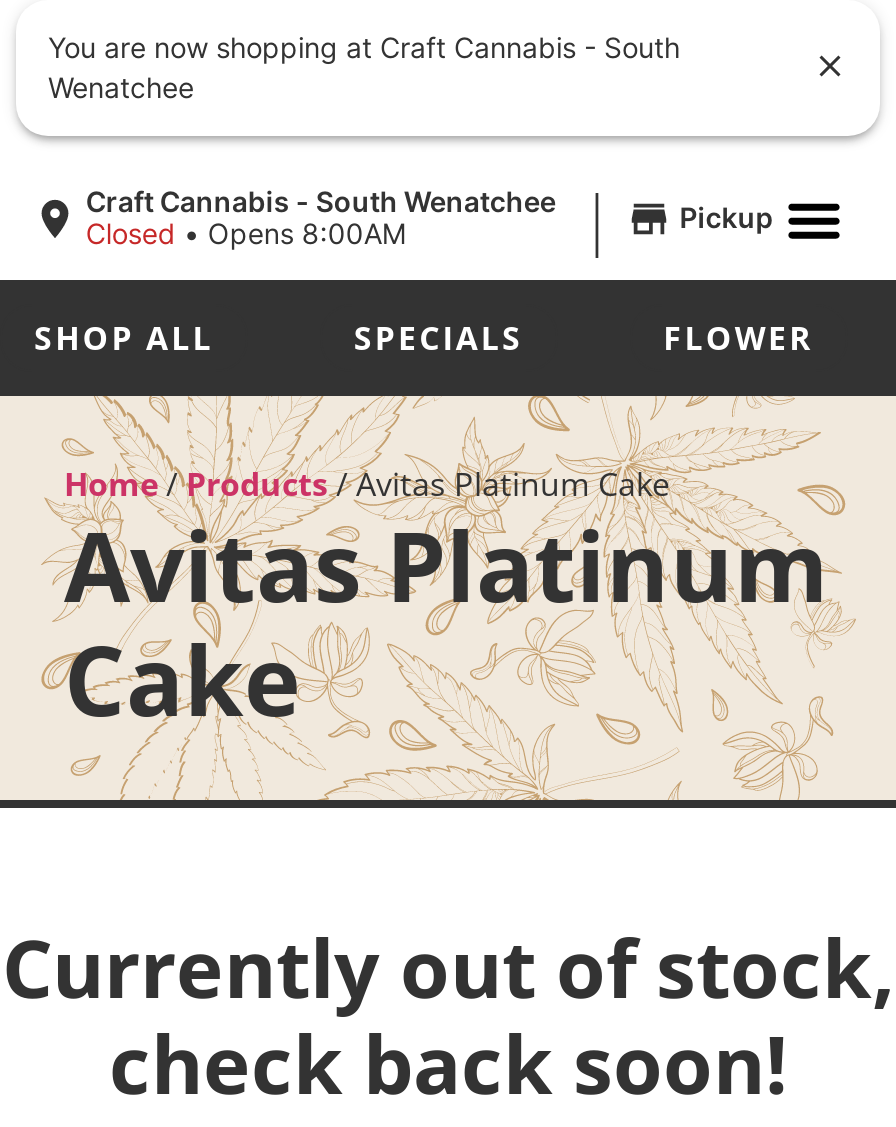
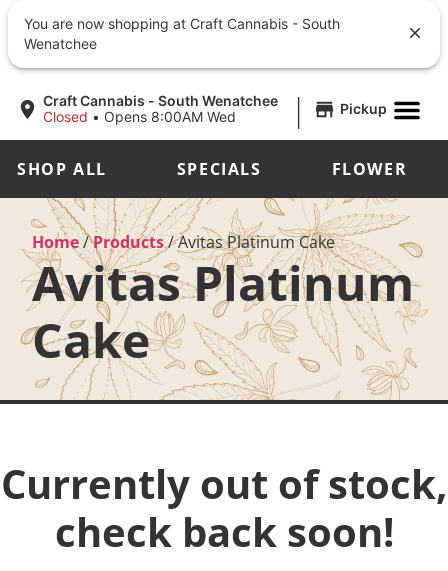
- Closed • Opens 8:00AM
+ Closed • Opens 8:00AM Wed
